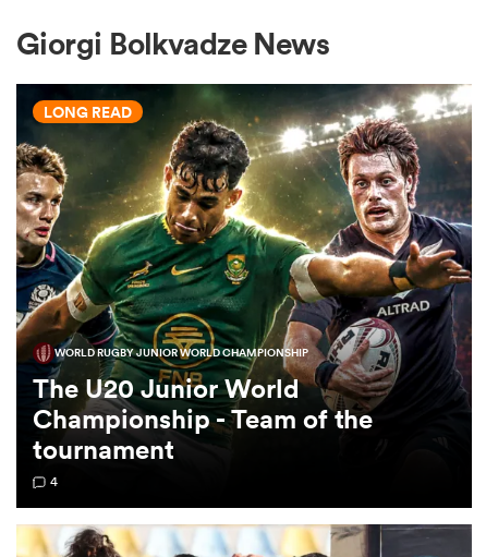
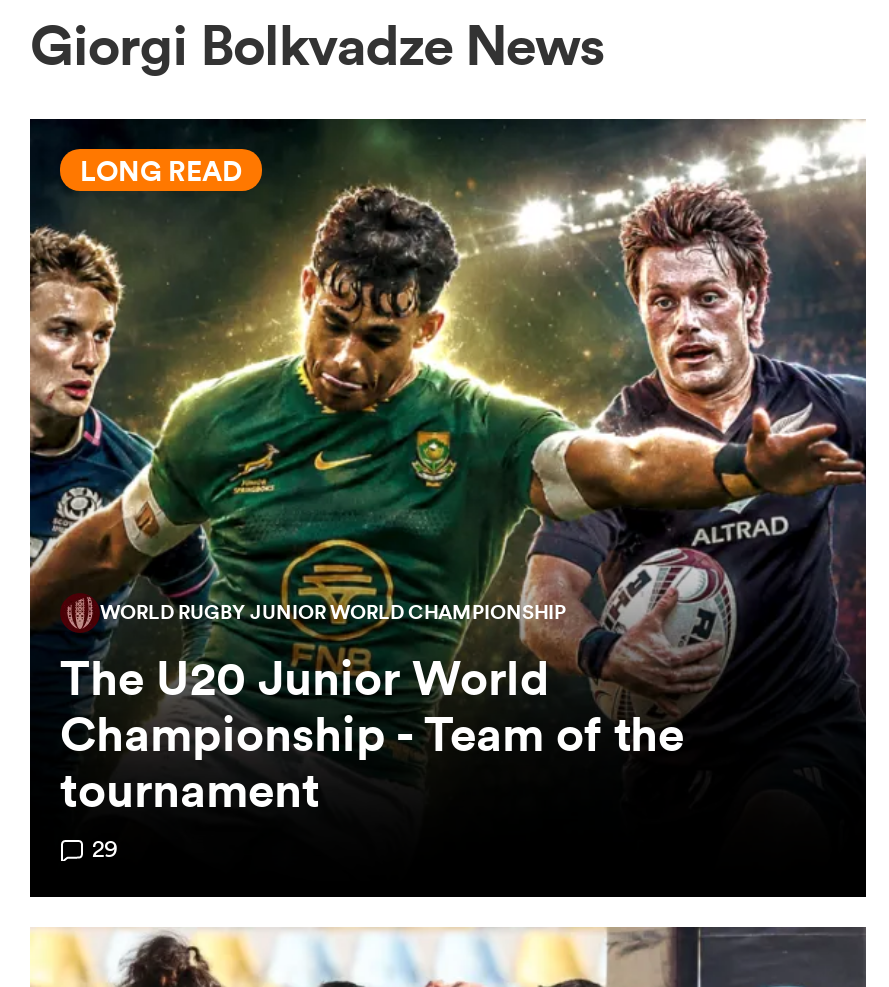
- 4
+ 29
